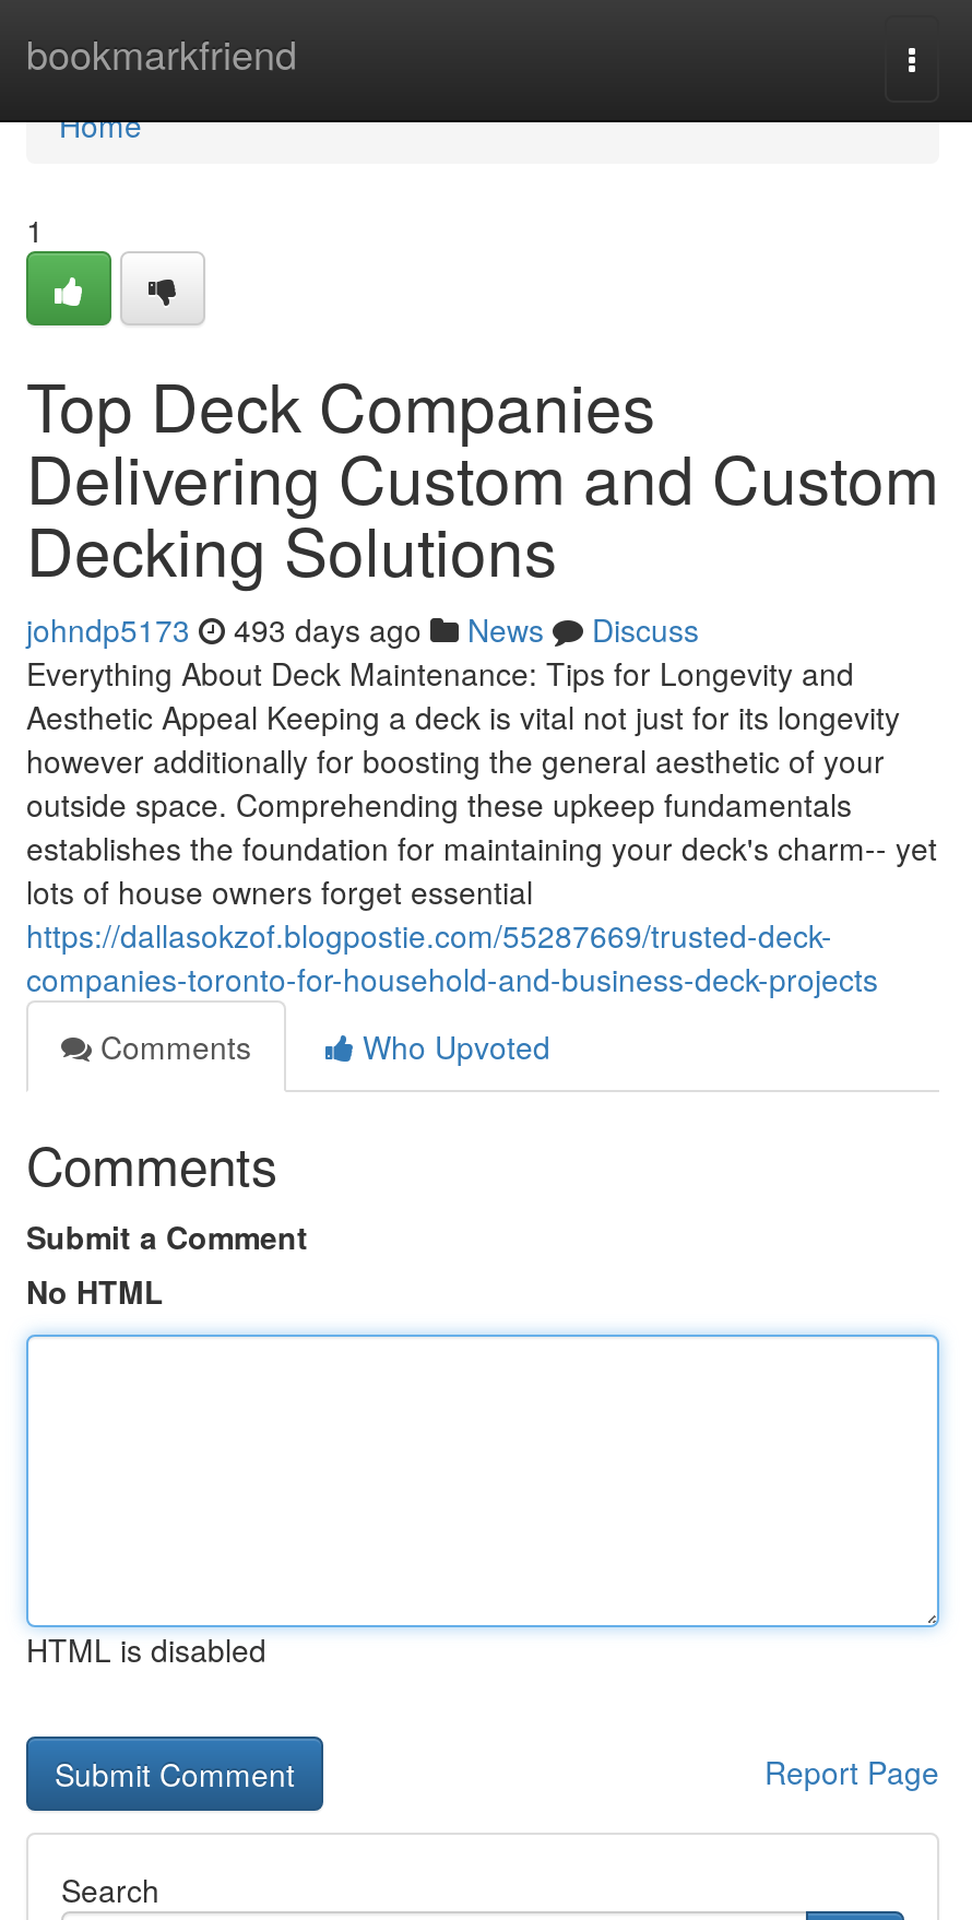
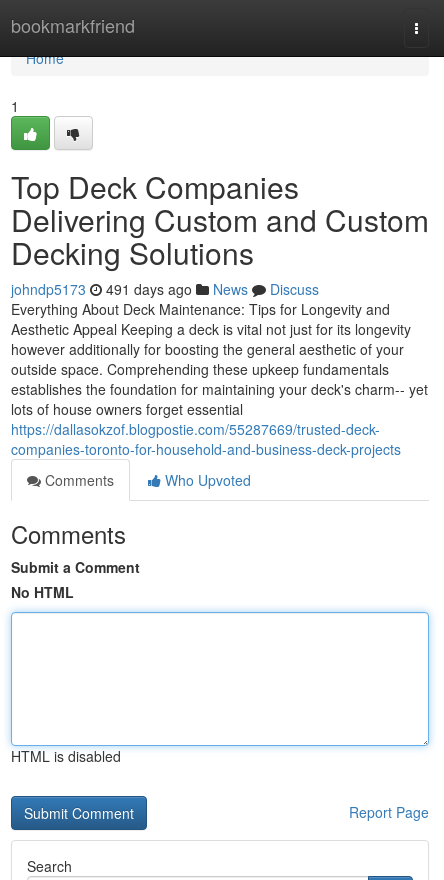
- johndp5173 493 days ago News Discuss
+ johndp5173 491 days ago News Discuss
